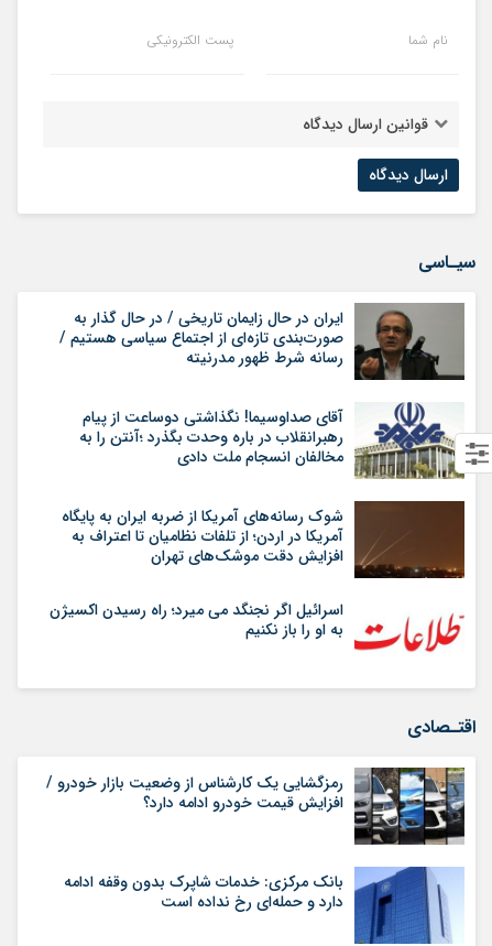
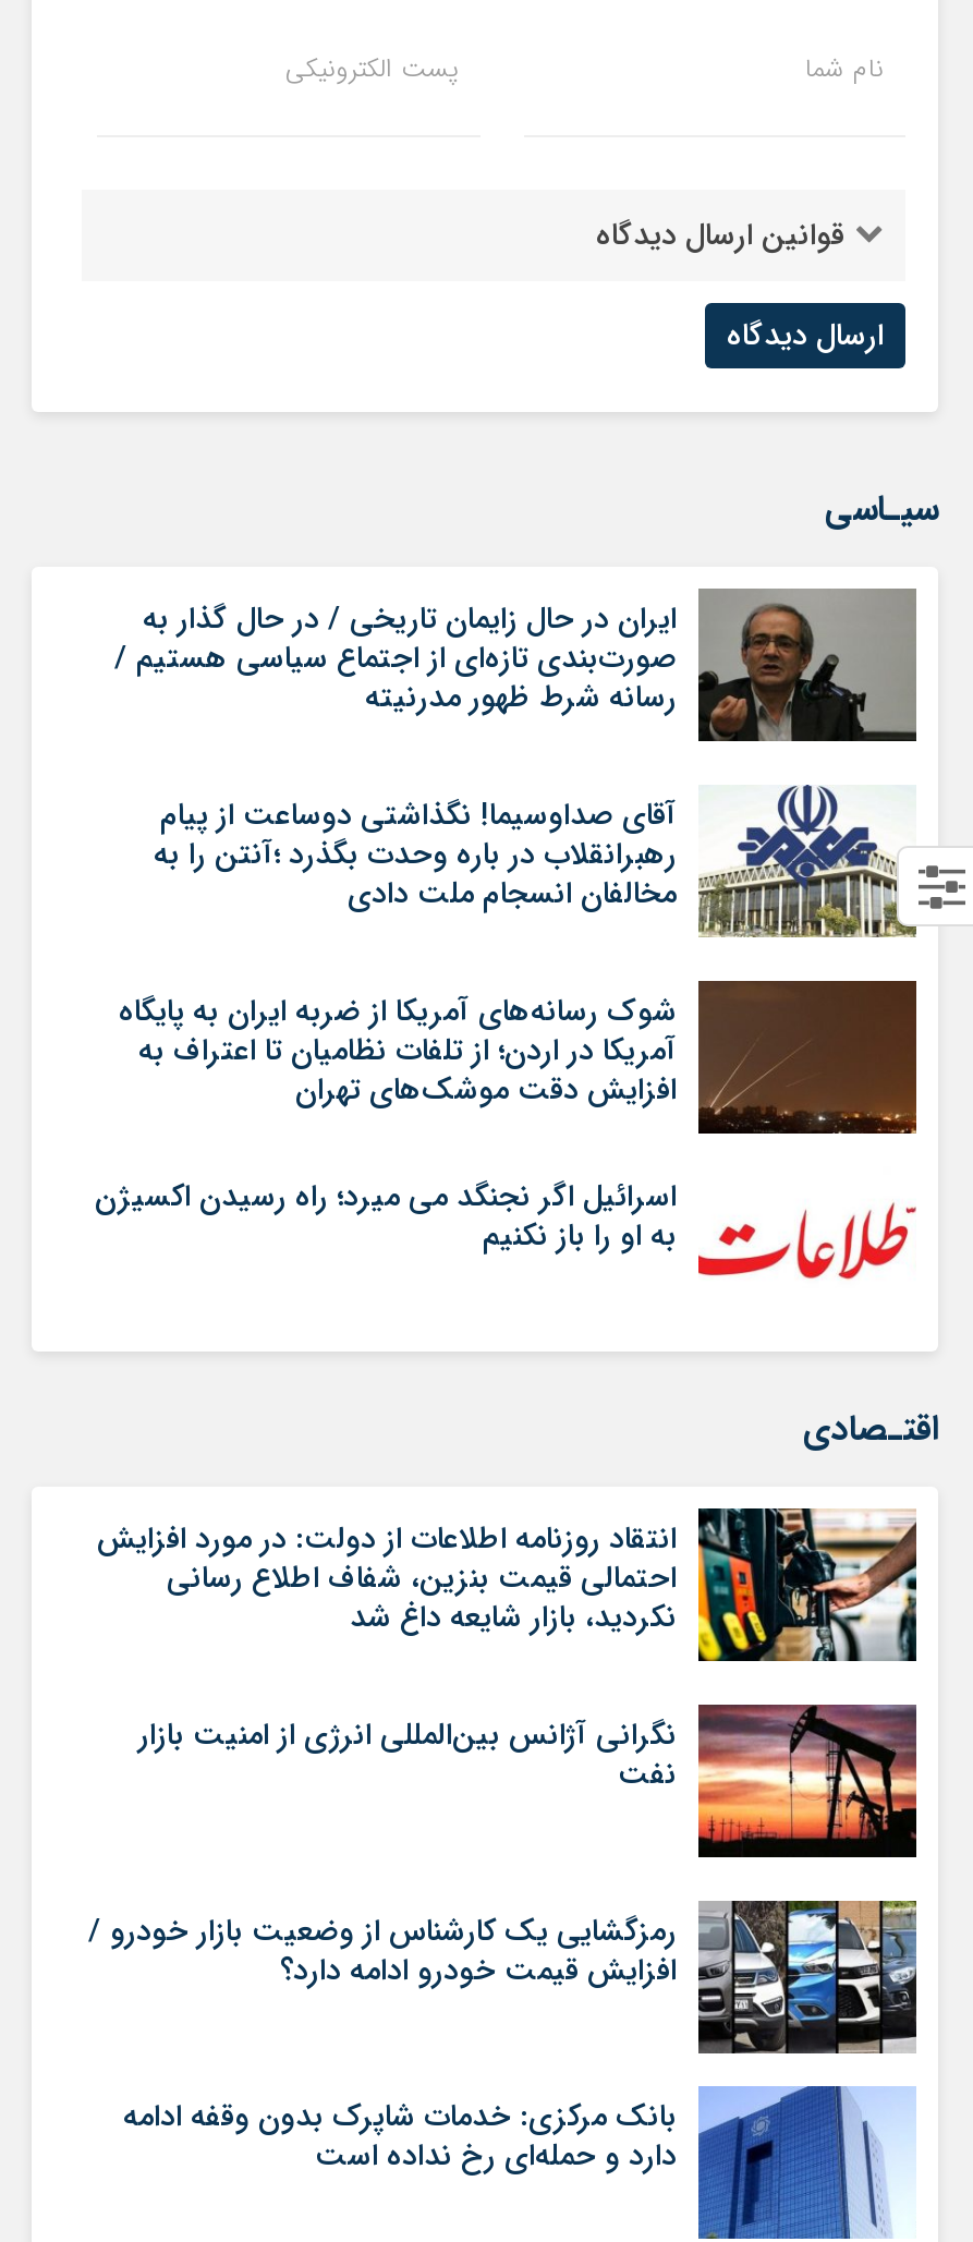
+ [image]
+ انتقاد روزنامه اطلاعات از دولت: در مورد افزایش
+ احتمالی قیمت بنزین، شفاف اطلاع رسانی
+ نکردید، بازار شایعه داغ شد
+ نگرانی آژانس بین‌المللی انرژی از امنیت بازار
+ نفت

+ [image]
